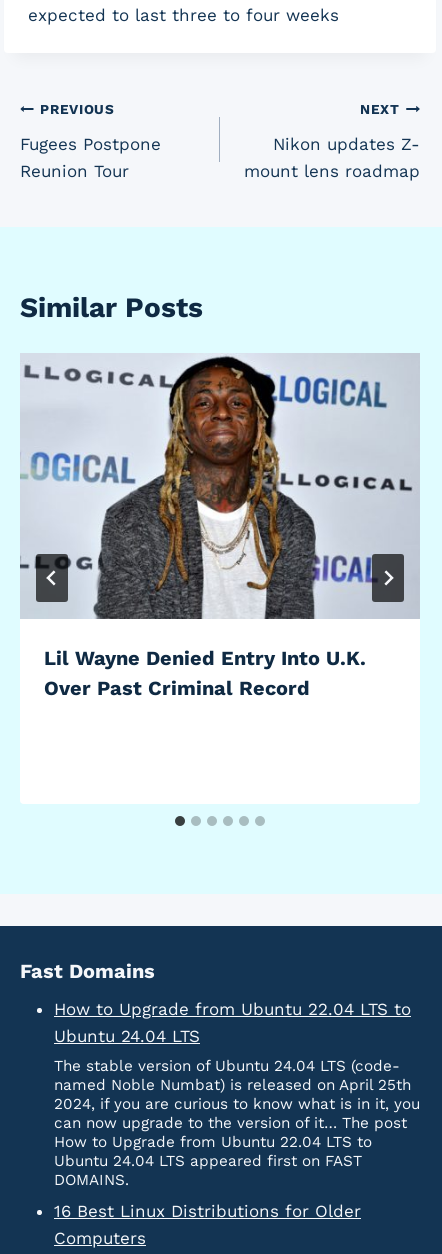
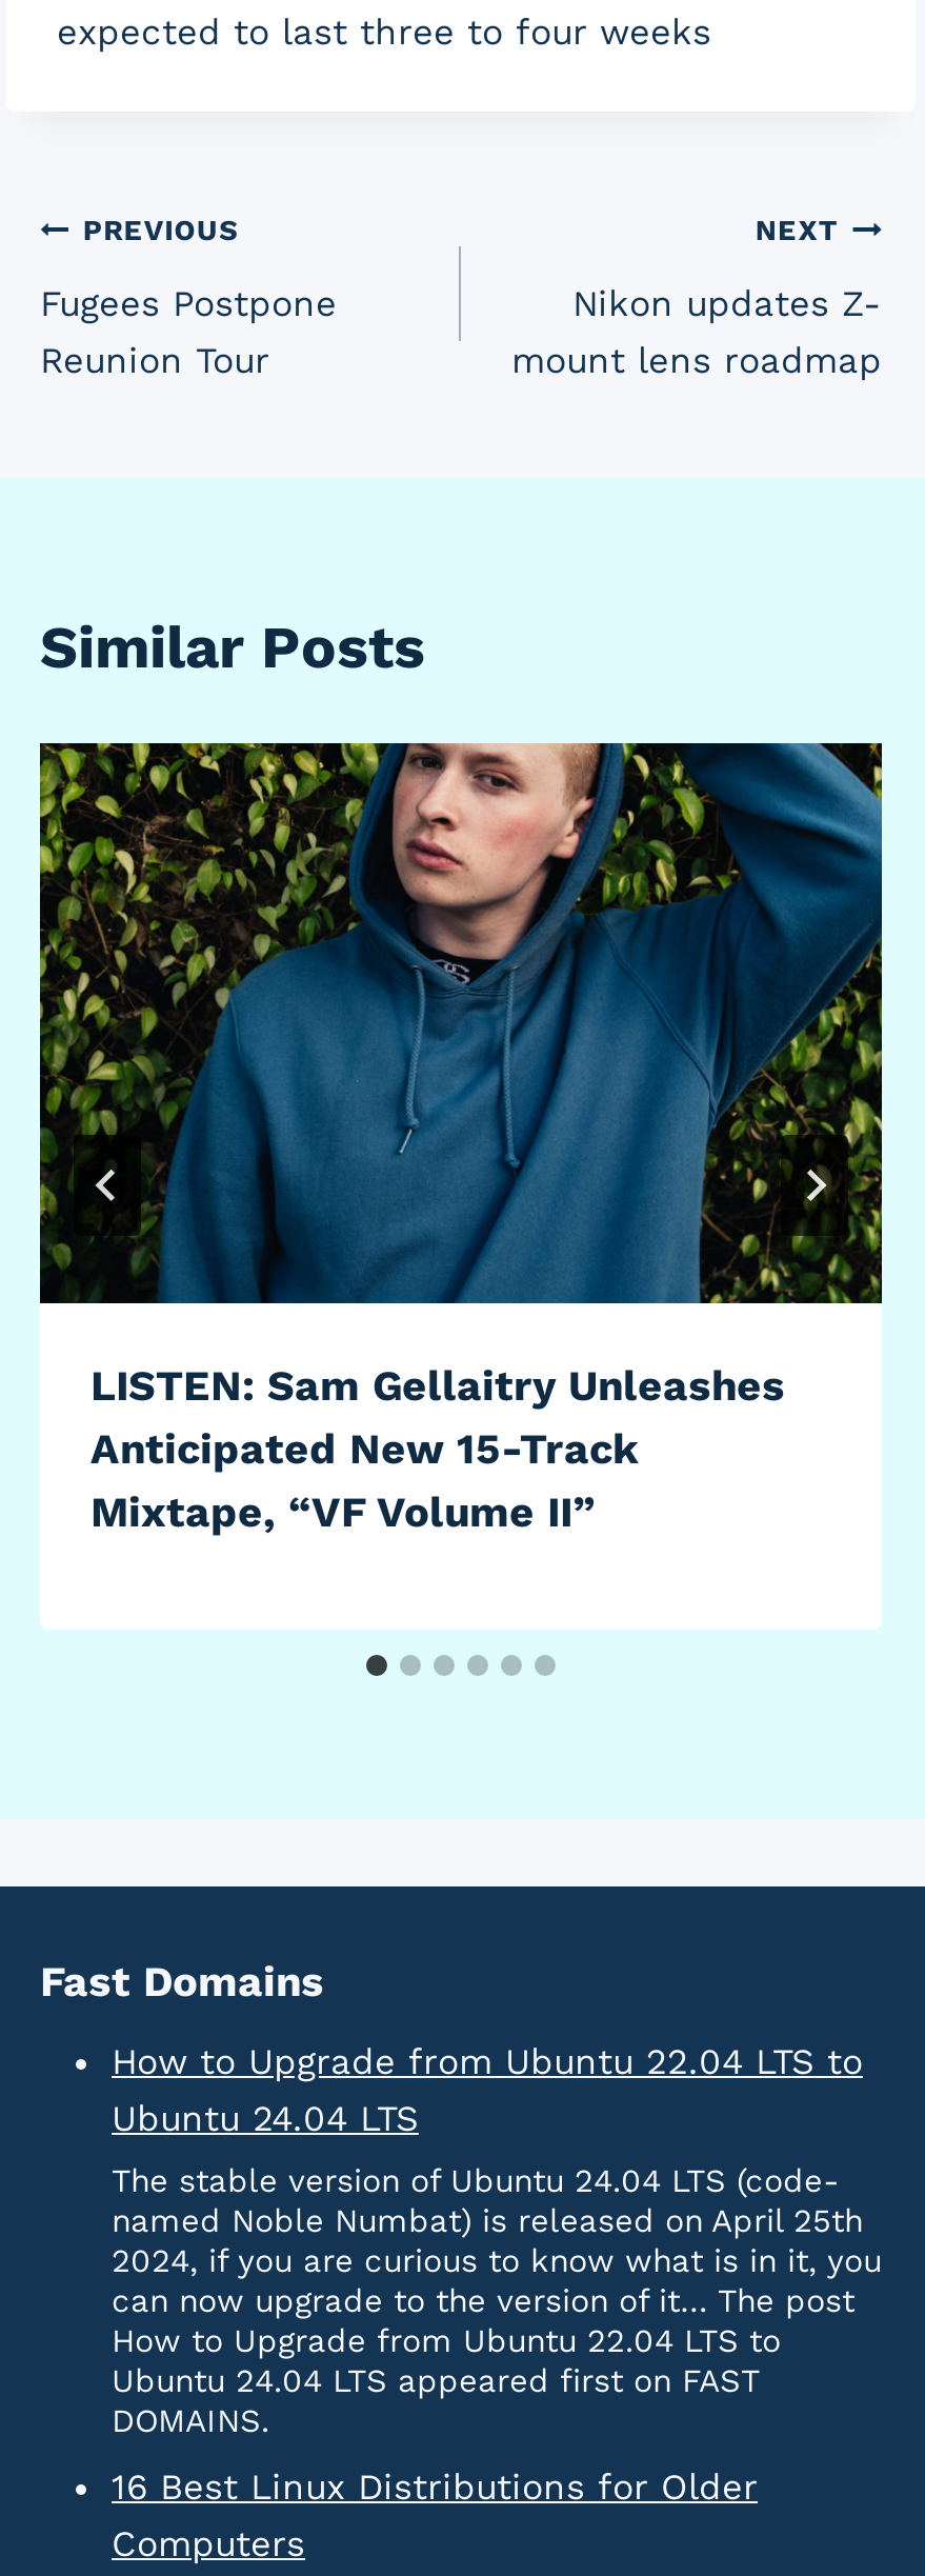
- [image]
- Lil Wayne Denied Entry Into U.K.
- Over Past Criminal Record
+ [image]
+ LISTEN: Sam Gellaitry Unleashes
+ Anticipated New 15-Track
+ Mixtape, “VF Volume II”
